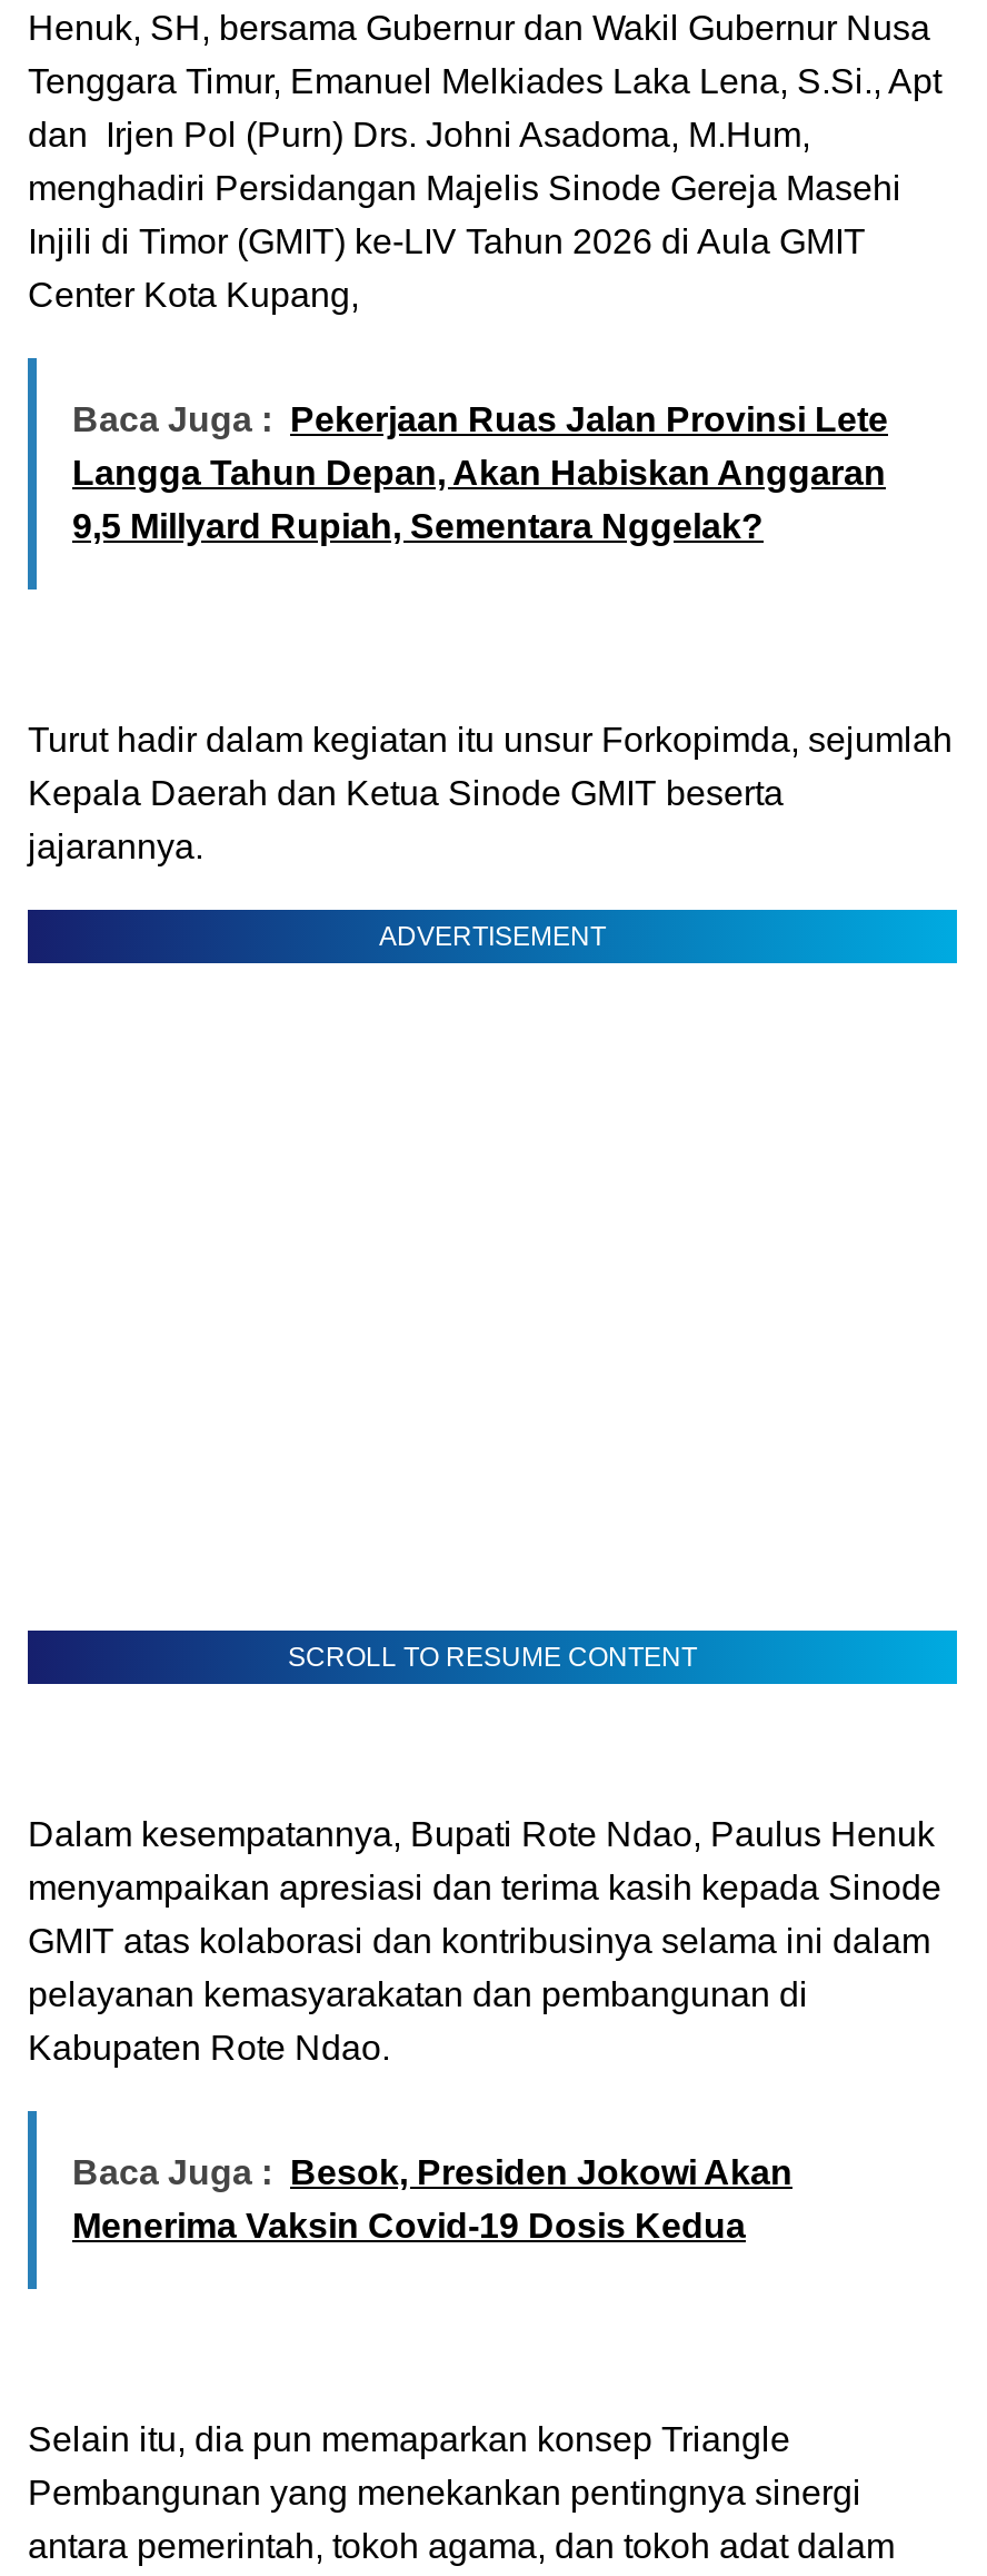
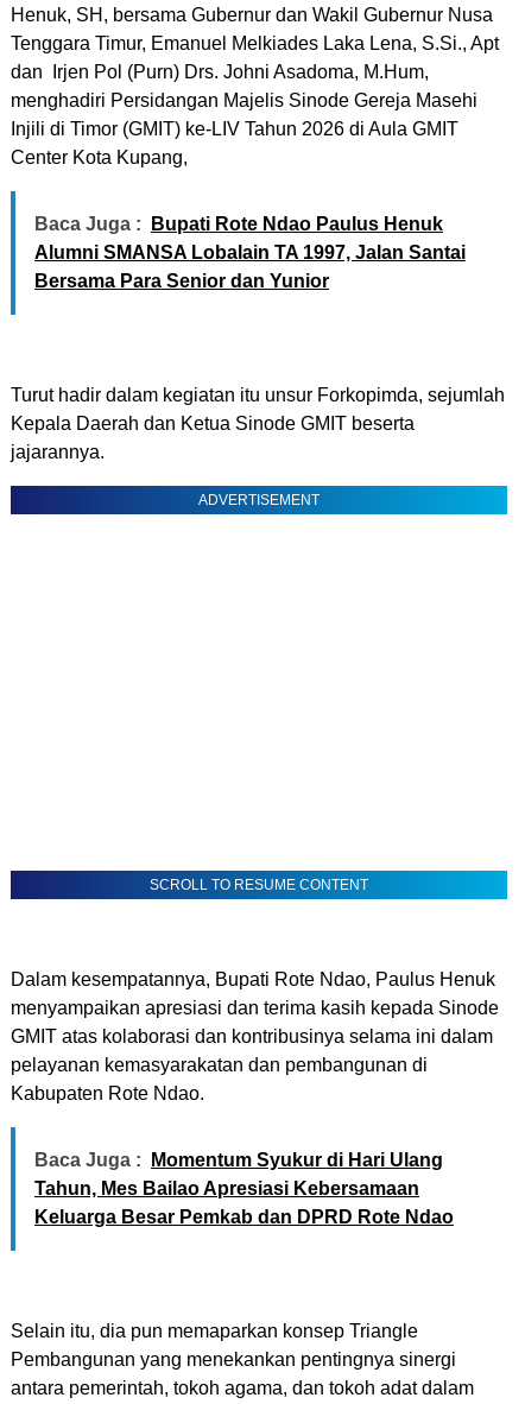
- Baca Juga : Pekerjaan Ruas Jalan Provinsi Lete
- Langga Tahun Depan, Akan Habiskan Anggaran
- 9,5 Millyard Rupiah, Sementara Nggelak?
+ Baca Juga : Bupati Rote Ndao Paulus Henuk
+ Alumni SMANSA Lobalain TA 1997, Jalan Santai
+ Bersama Para Senior dan Yunior

- Baca Juga : Besok, Presiden Jokowi Akan
- Menerima Vaksin Covid-19 Dosis Kedua
+ Baca Juga : Momentum Syukur di Hari Ulang
+ Tahun, Mes Bailao Apresiasi Kebersamaan
+ Keluarga Besar Pemkab dan DPRD Rote Ndao
